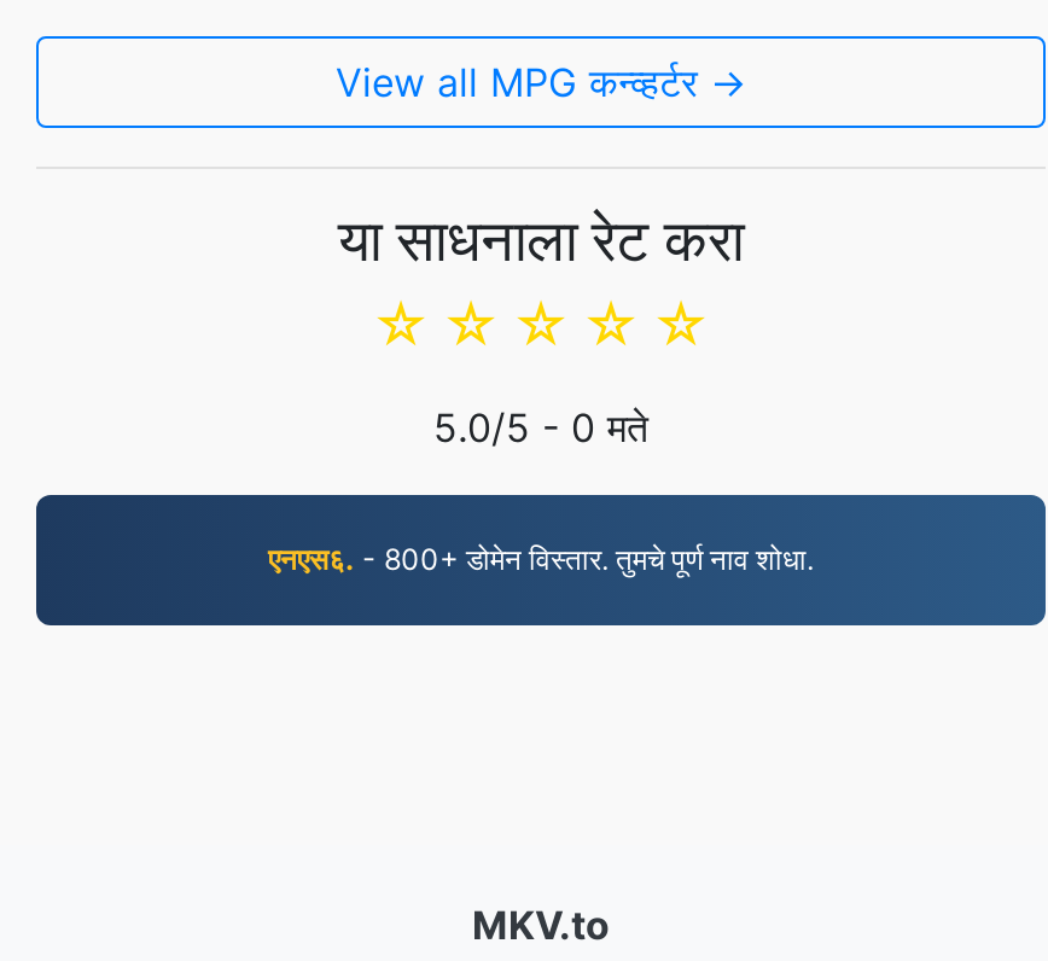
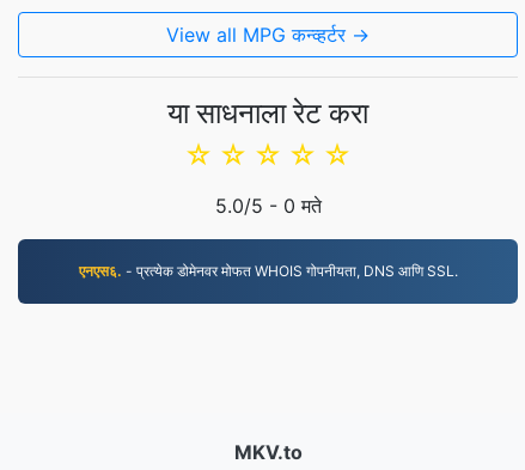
- एनएस६. - 800+ डोमेन विस्तार. तुमचे पूर्ण नाव शोधा.
+ एनएस६. - प्रत्येक डोमेनवर मोफत WHOIS गोपनीयता, DNS आणि SSL.
